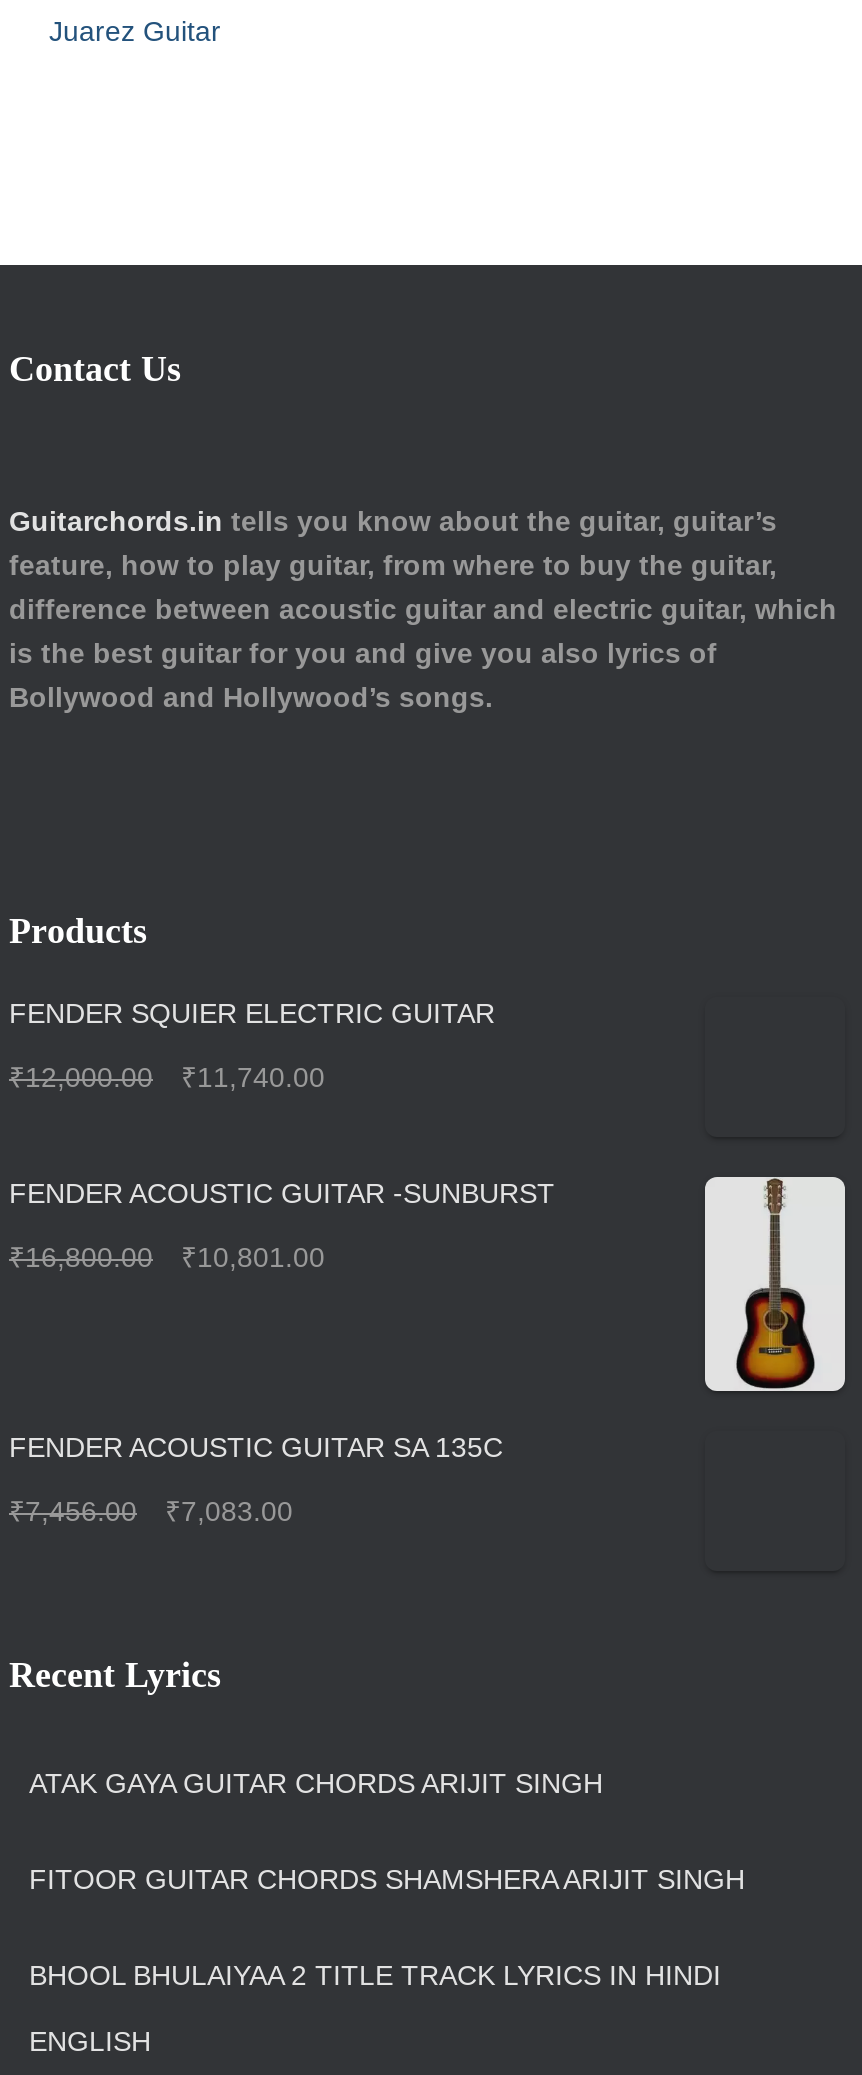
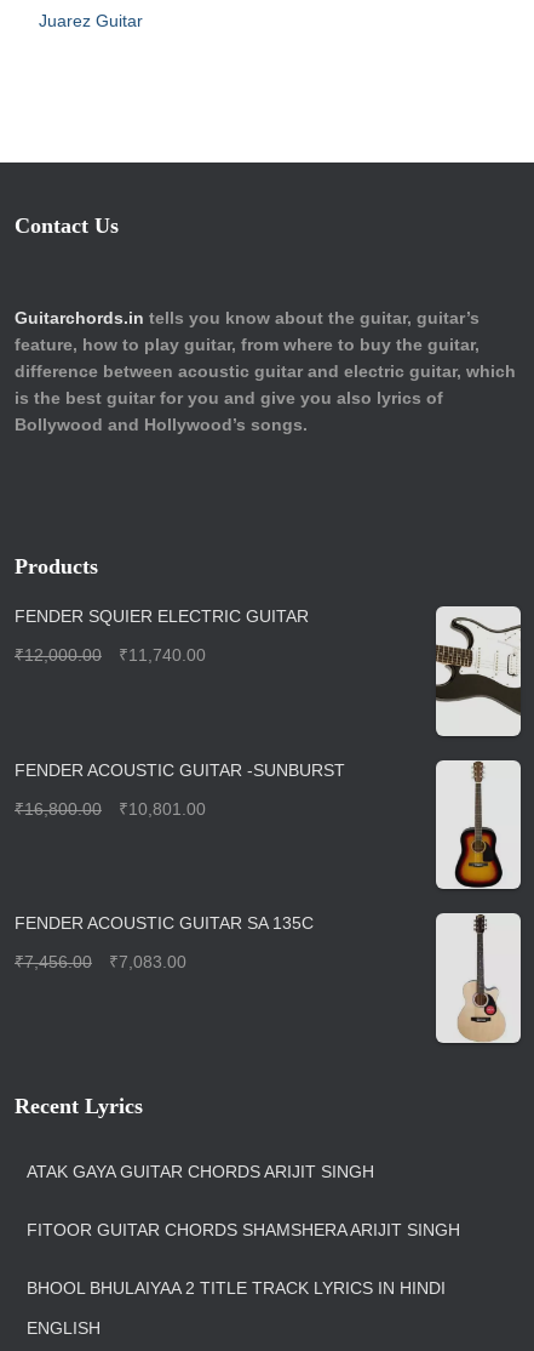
+ [image]

+ [image]
